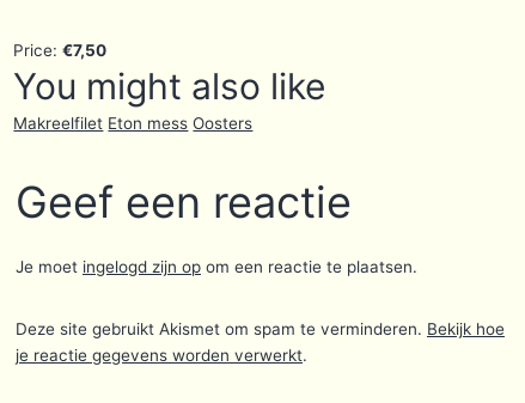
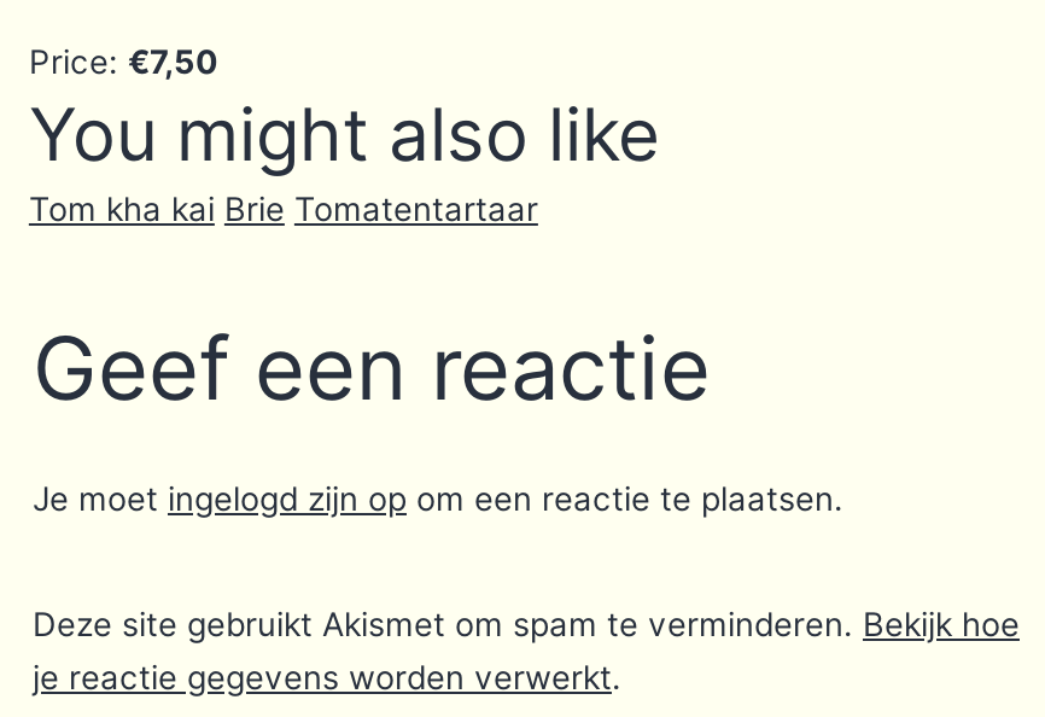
- Makreelfilet Eton mess Oosters
+ Tom kha kai Brie Tomatentartaar
